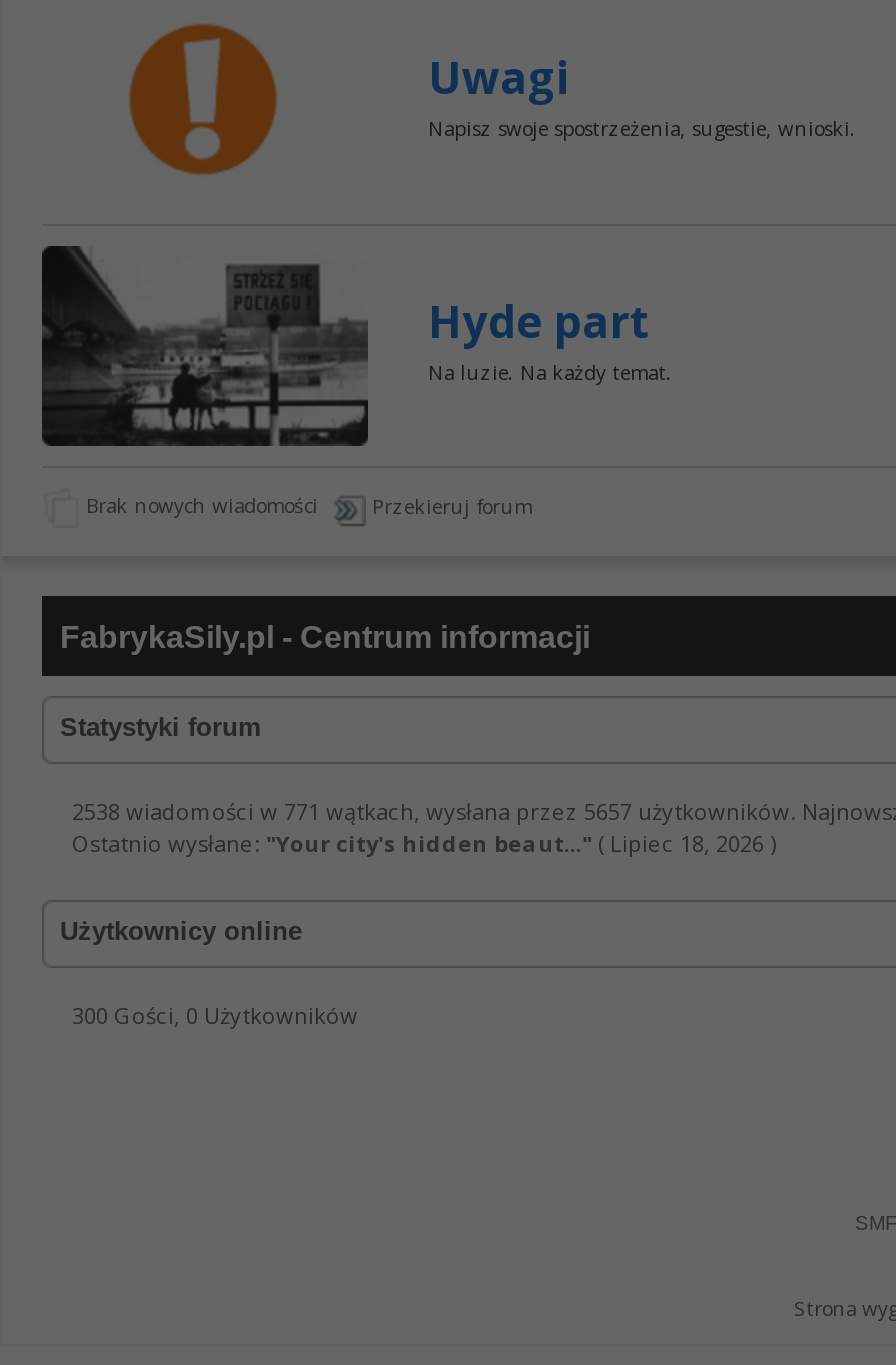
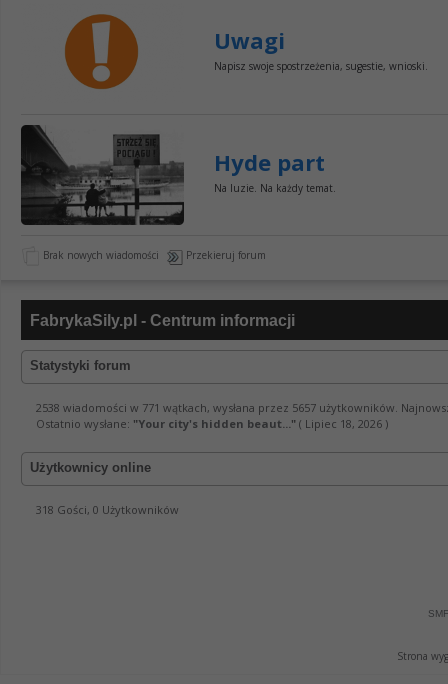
- 300 Gości, 0 Użytkowników
+ 318 Gości, 0 Użytkowników
